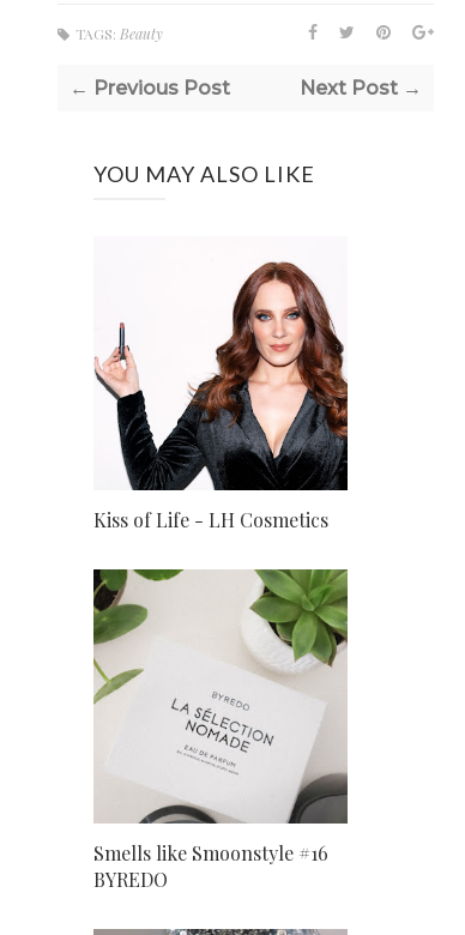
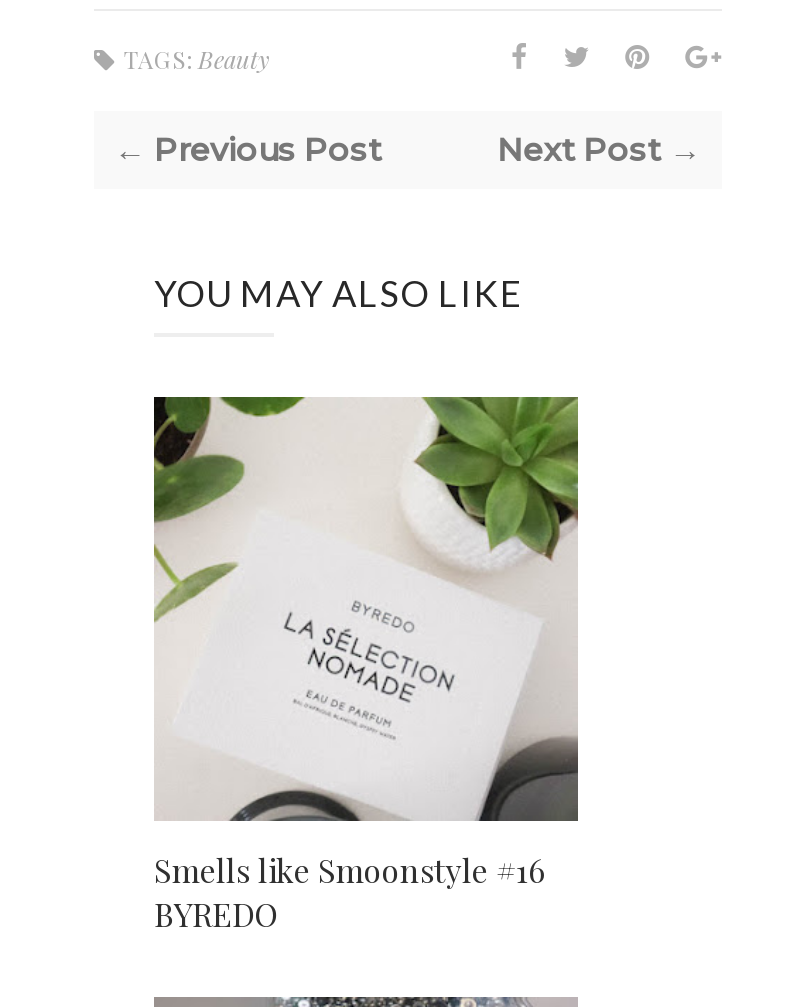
- [image]
- Kiss of Life - LH Cosmetics
